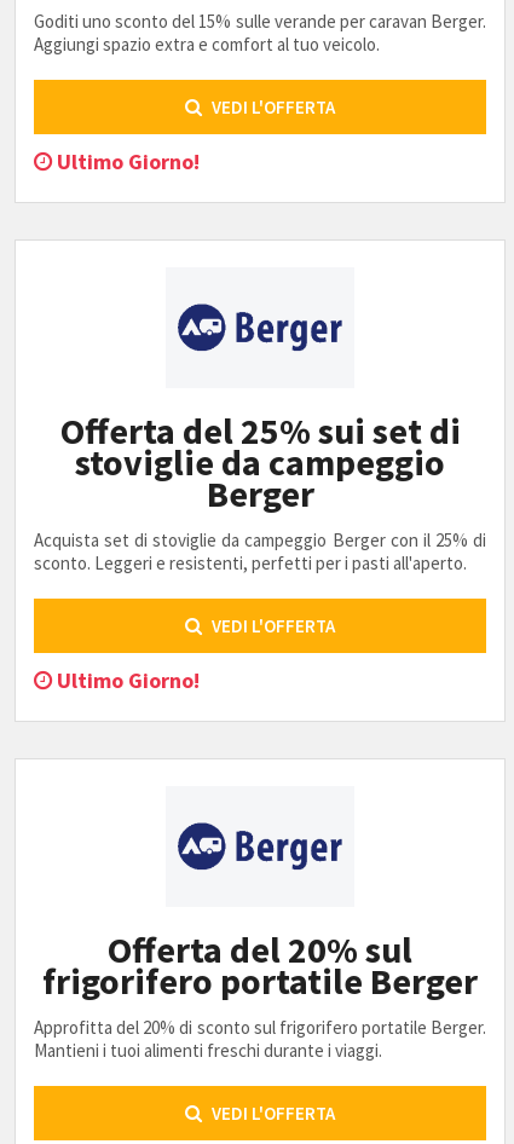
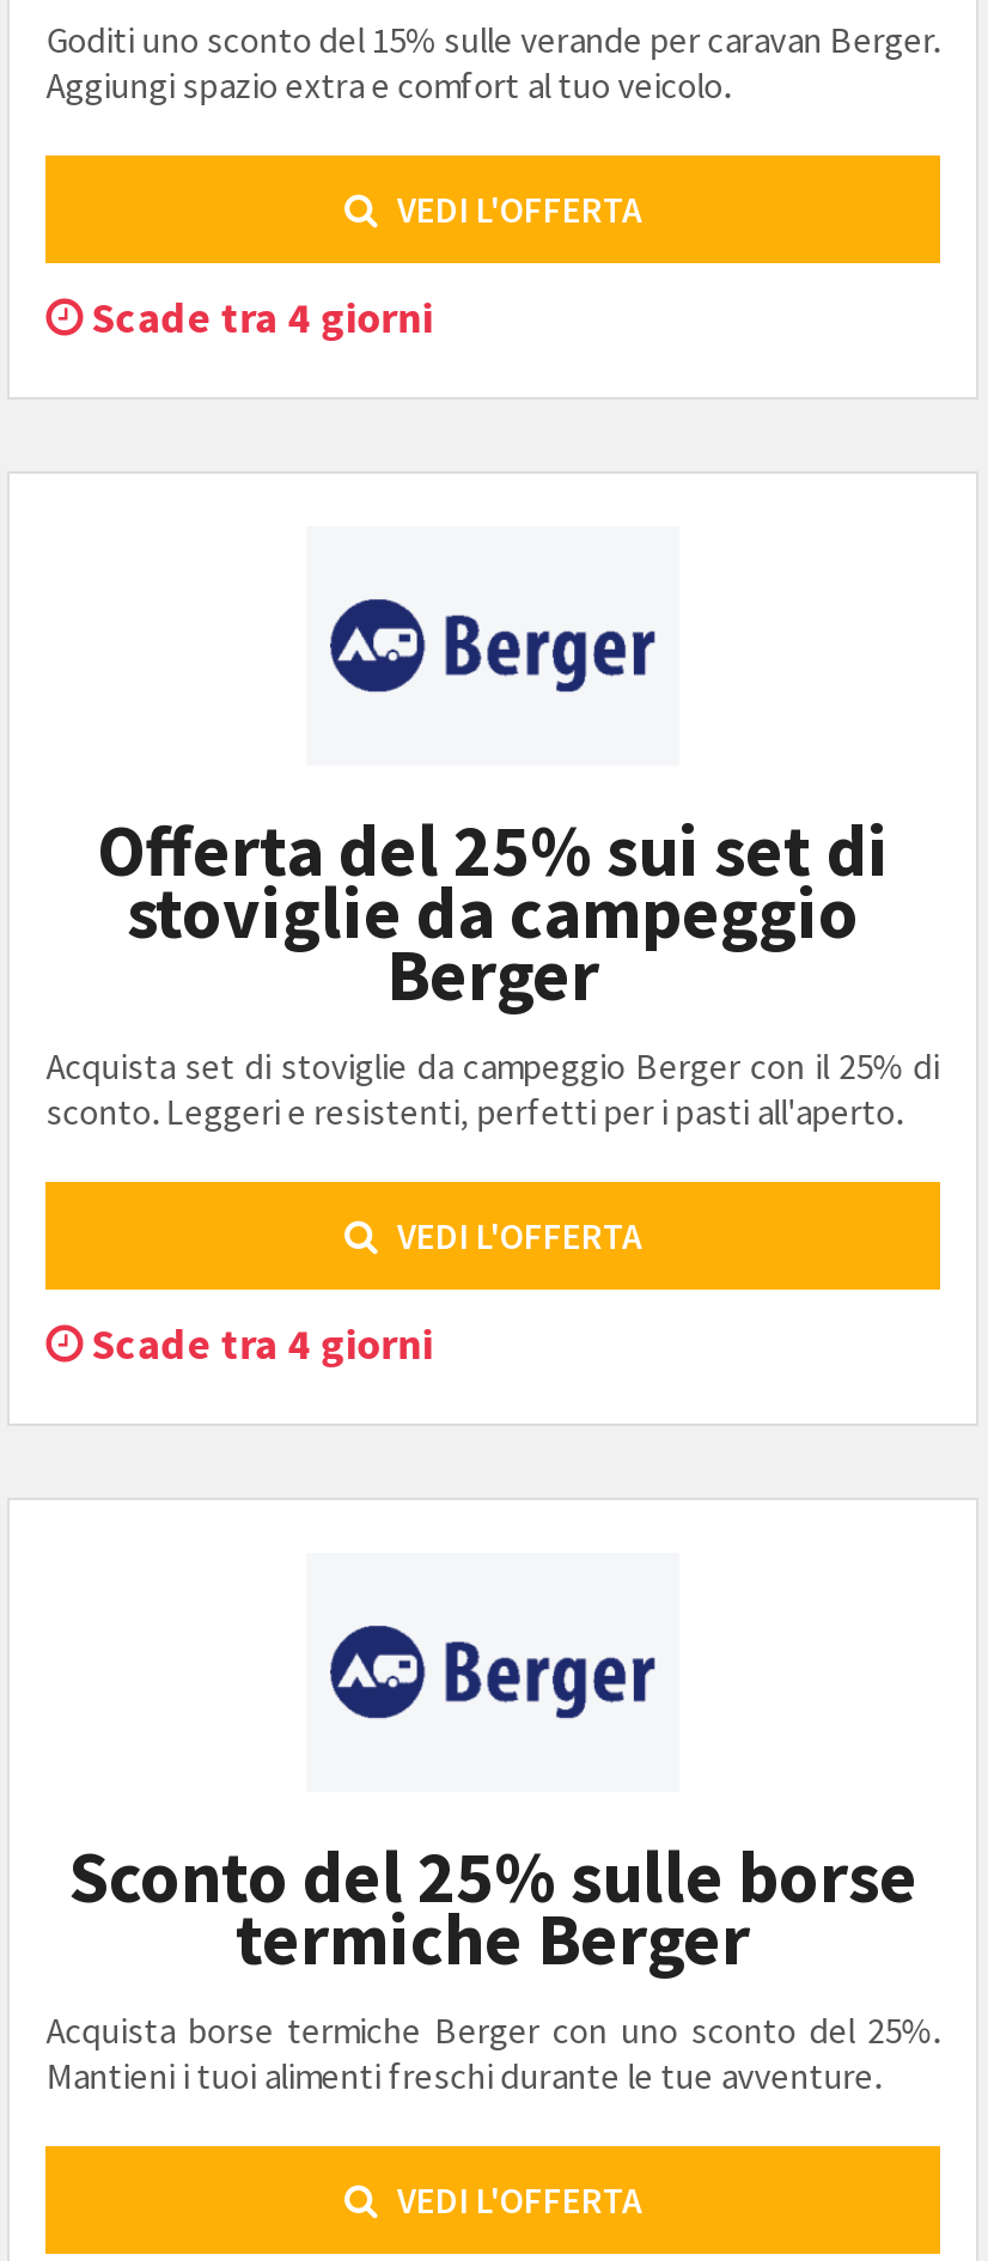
- Ultimo Giorno!
+ Scade tra 4 giorni

- Ultimo Giorno!
+ Scade tra 4 giorni

- Offerta del 20% sul
- frigorifero portatile Berger
- Approfitta del 20% di sconto sul frigorifero portatile Berger.
- Mantieni i tuoi alimenti freschi durante i viaggi.
+ Sconto del 25% sulle borse
+ termiche Berger
+ Acquista borse termiche Berger con uno sconto del 25%.
+ Mantieni i tuoi alimenti freschi durante le tue avventure.
